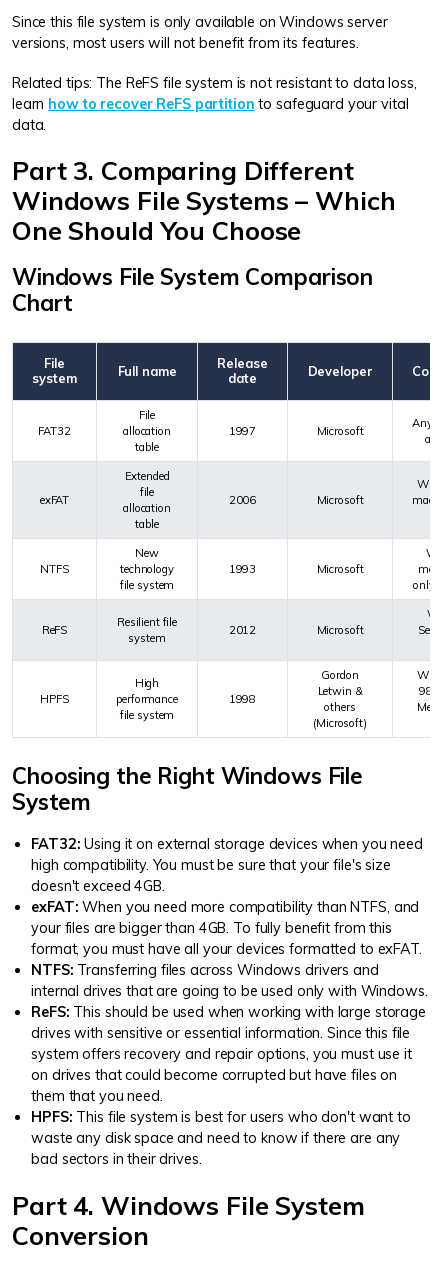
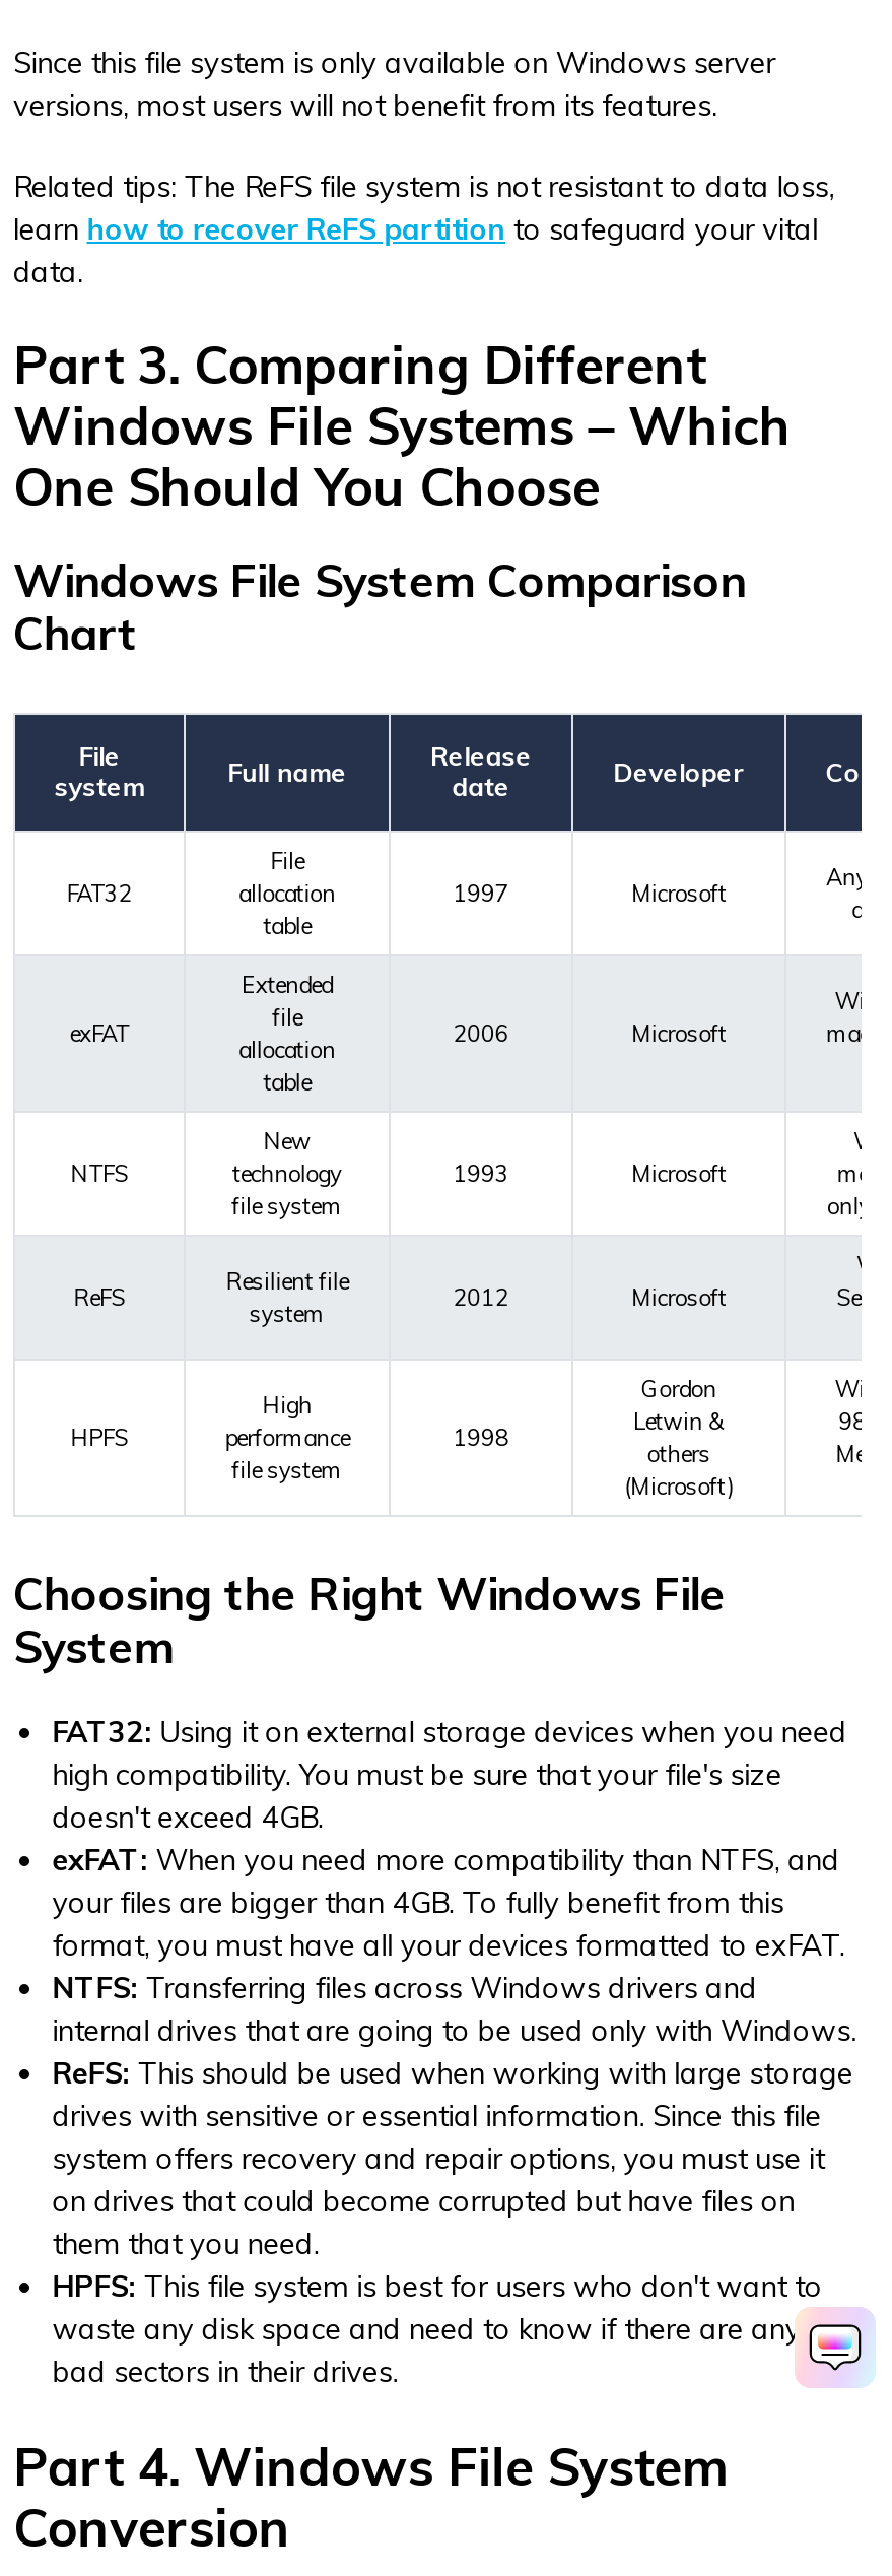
+ [image]
